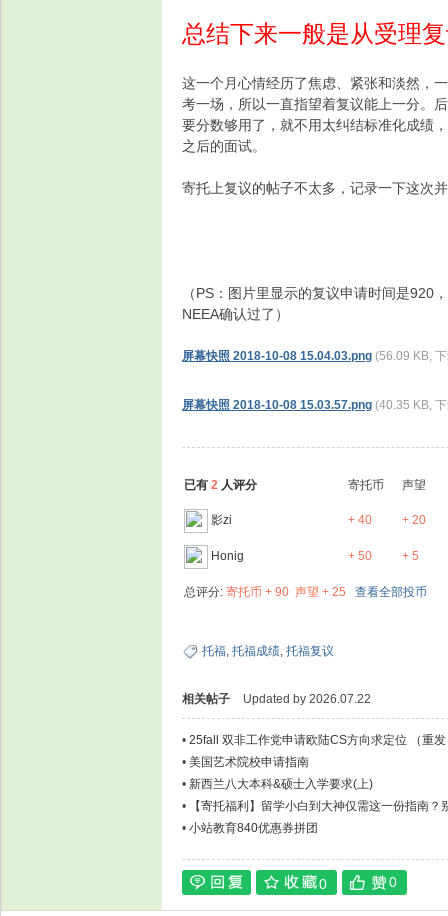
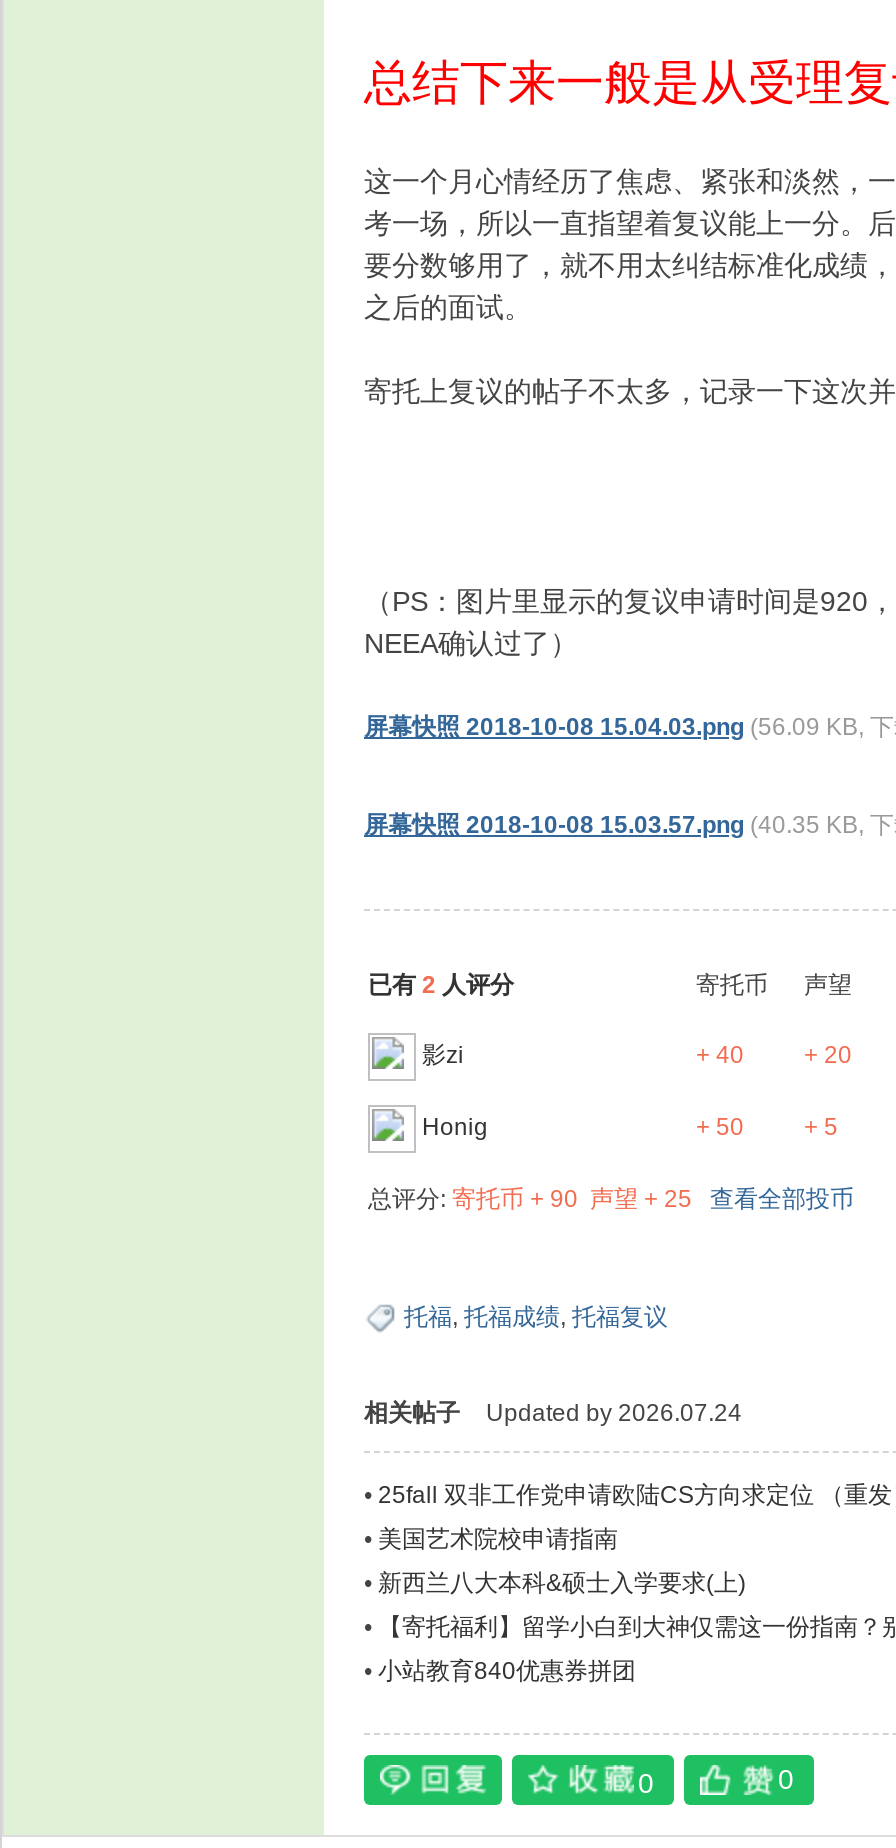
- 相关帖子 Updated by 2026.07.22
+ 相关帖子 Updated by 2026.07.24
